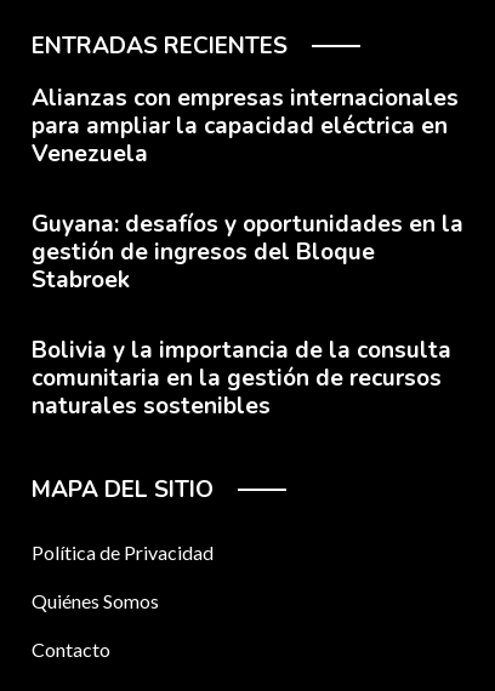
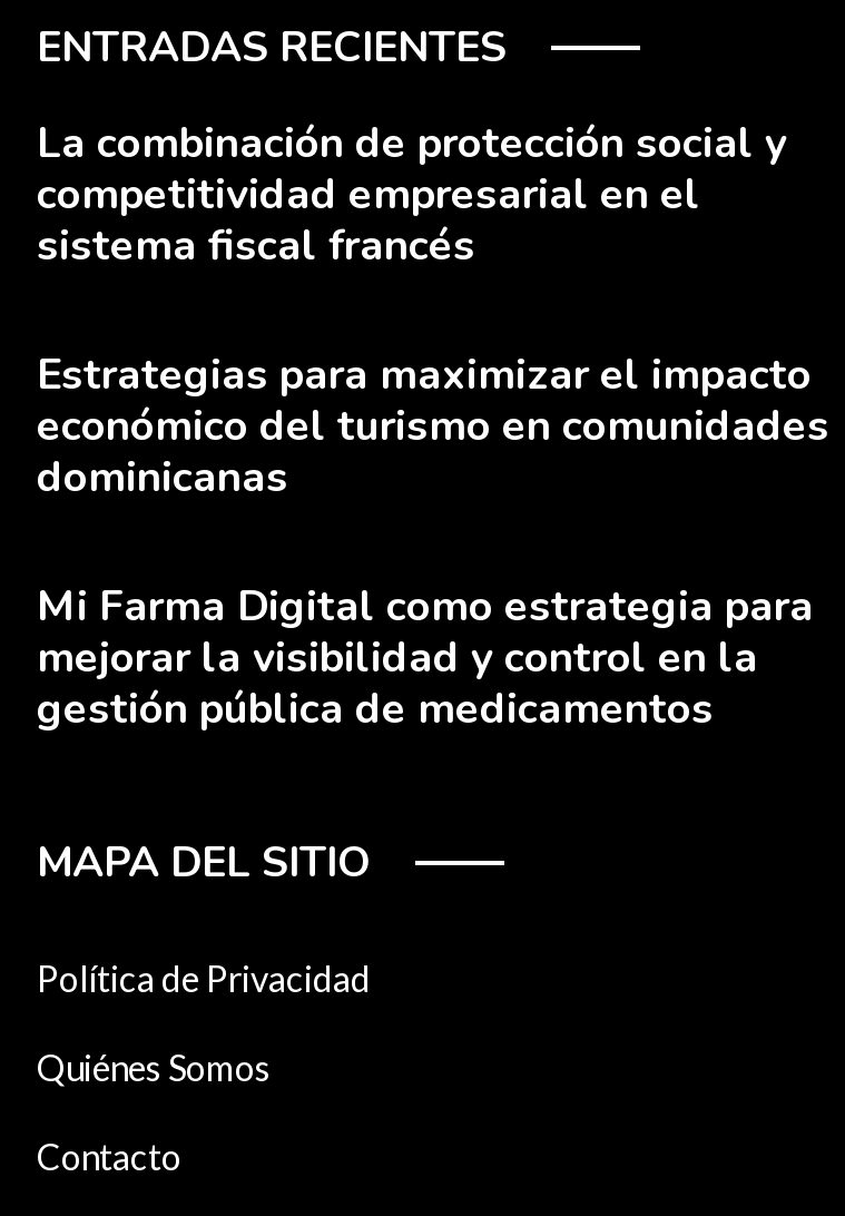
- Alianzas con empresas internacionales
- para ampliar la capacidad eléctrica en
- Venezuela
+ La combinación de protección social y
+ competitividad empresarial en el
+ sistema fiscal francés

- Guyana: desafíos y oportunidades en la
- gestión de ingresos del Bloque
- Stabroek
+ Estrategias para maximizar el impacto
+ económico del turismo en comunidades
+ dominicanas

- Bolivia y la importancia de la consulta
- comunitaria en la gestión de recursos
- naturales sostenibles
+ Mi Farma Digital como estrategia para
+ mejorar la visibilidad y control en la
+ gestión pública de medicamentos
